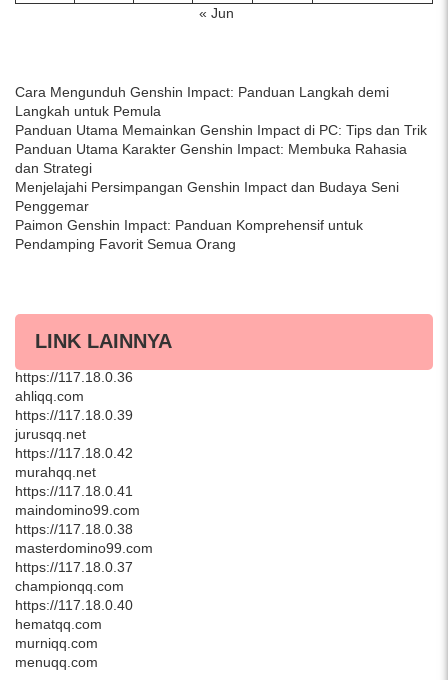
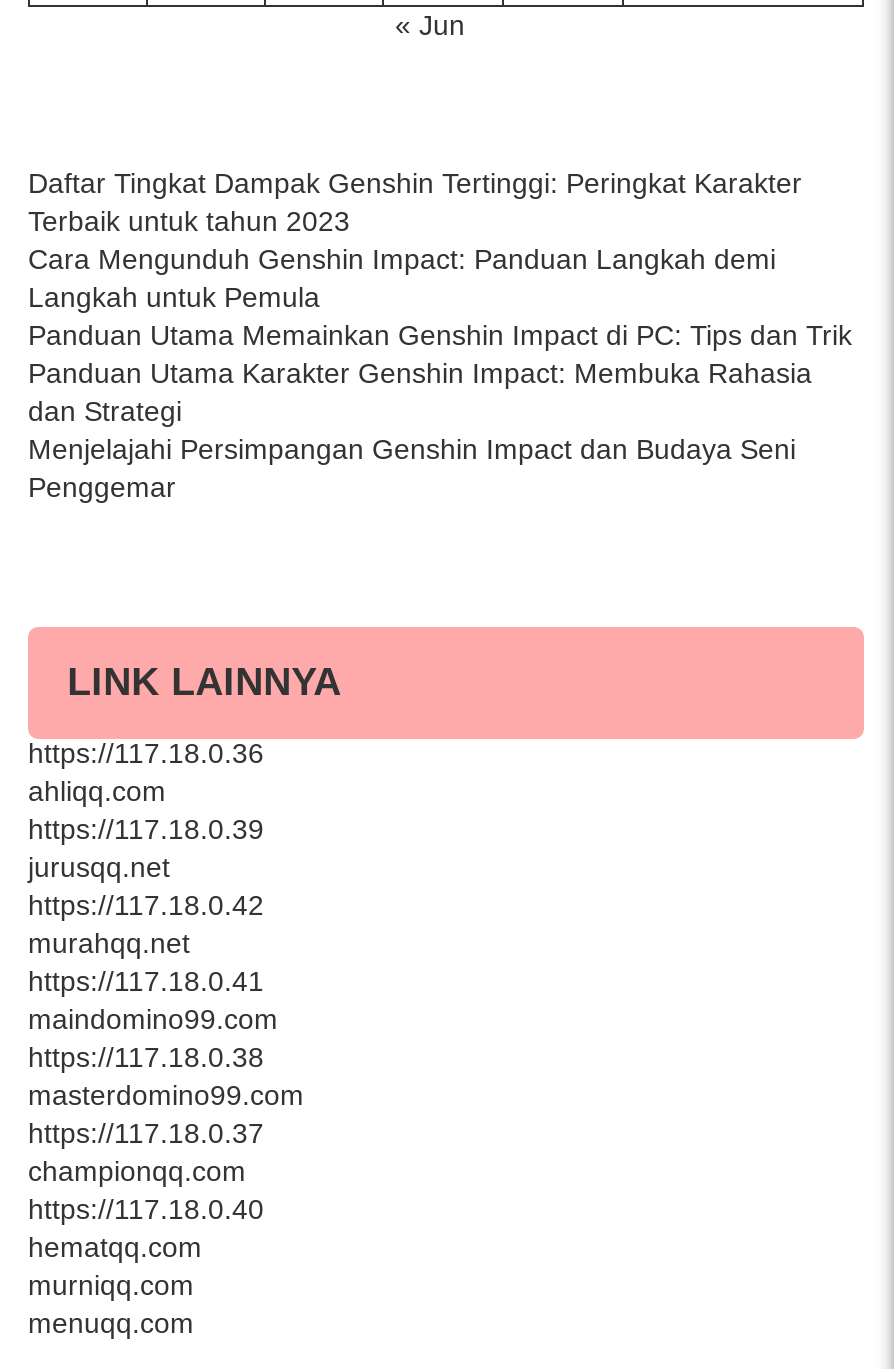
+ Daftar Tingkat Dampak Genshin Tertinggi: Peringkat Karakter
+ Terbaik untuk tahun 2023

moved down: Cara Mengunduh Genshin Impact: Panduan Langkah demi | Langkah untuk Pemula | Panduan Utama Memainkan Genshin Impact di PC: Tips dan Trik | Panduan Utama Karakter Genshin Impact: Membuka Rahasia | dan Strategi | Menjelajahi Persimpangan Genshin Impact dan Budaya Seni | Penggemar

- Paimon Genshin Impact: Panduan Komprehensif untuk
- Pendamping Favorit Semua Orang
